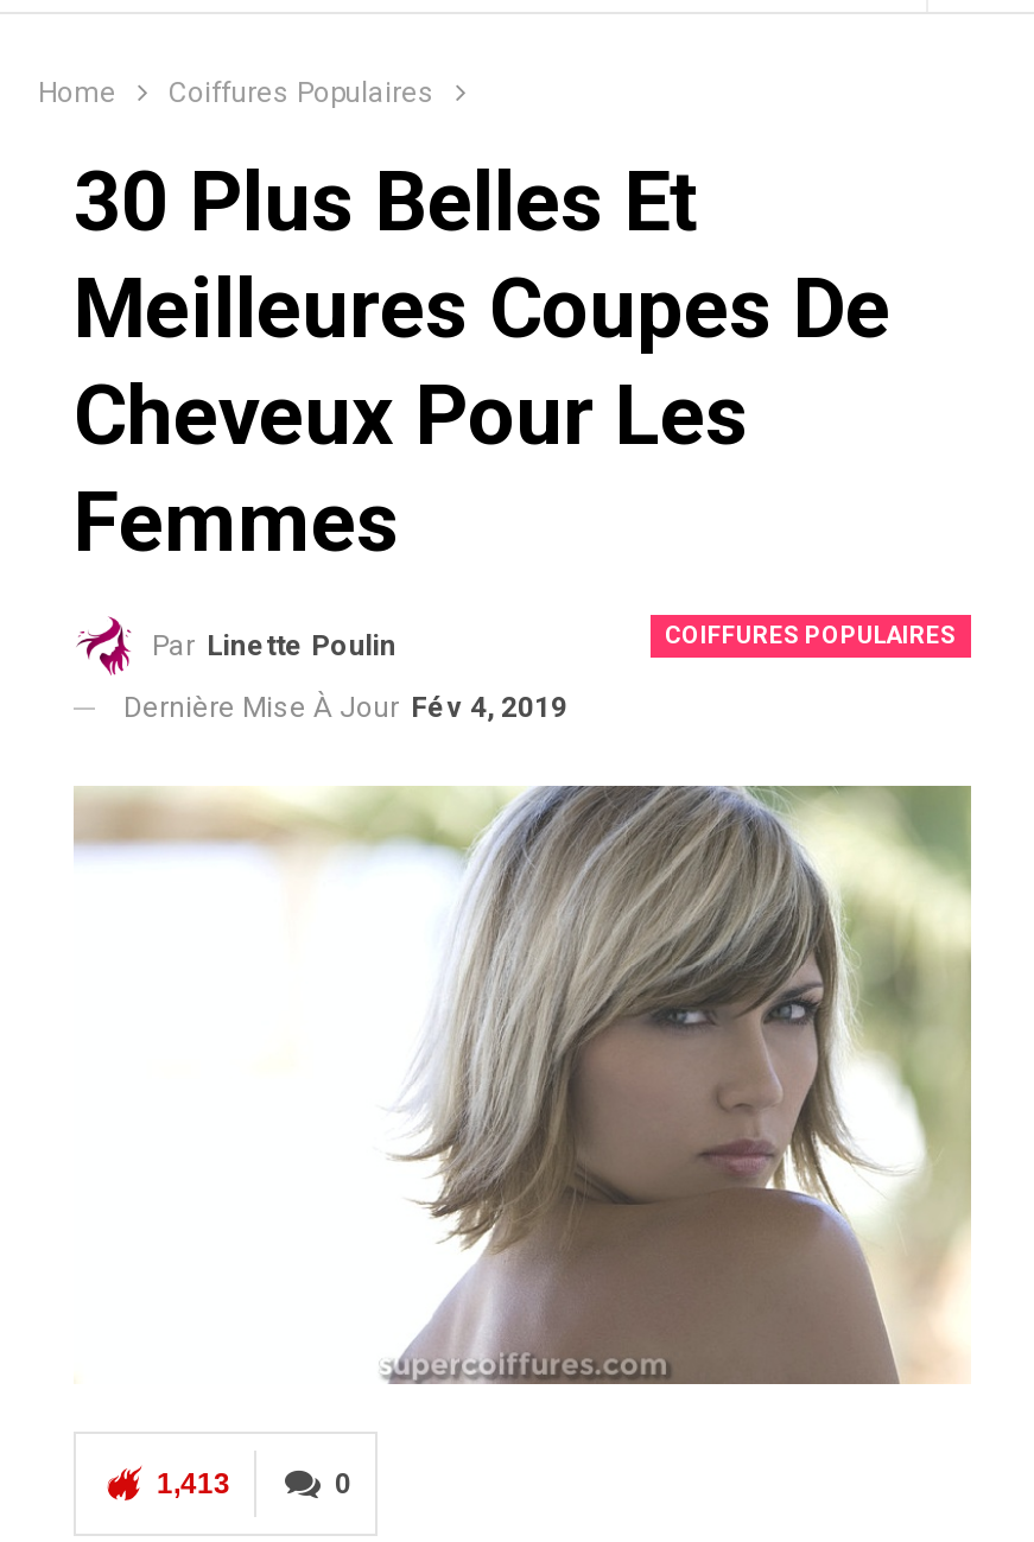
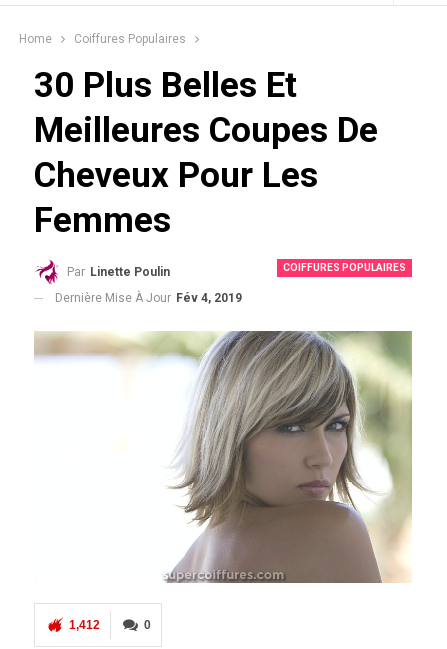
- 1,413
+ 1,412
